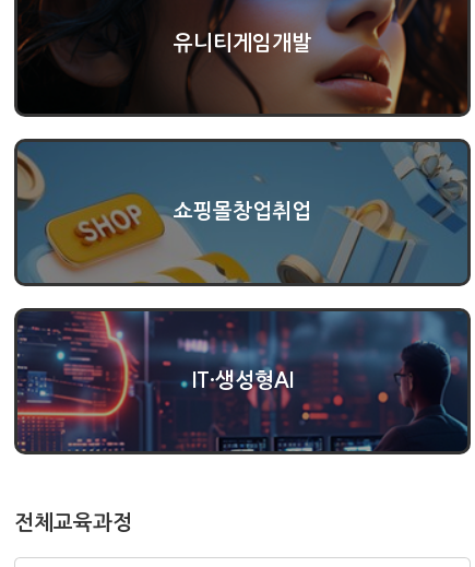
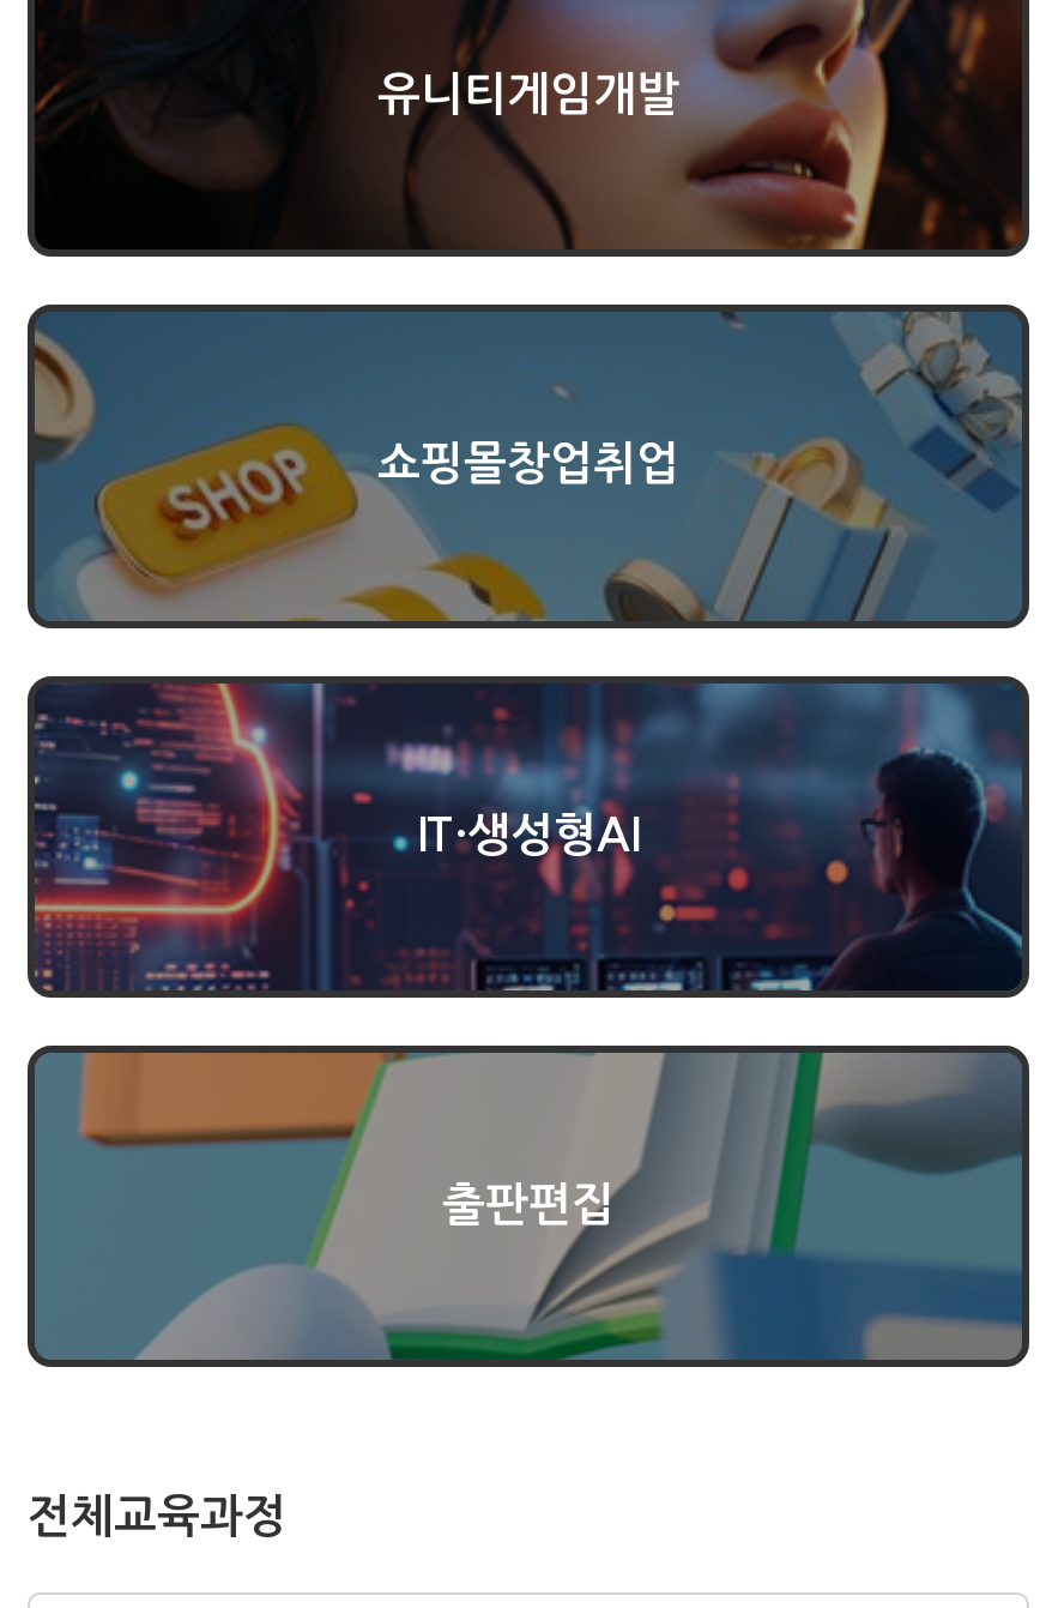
+ [image]
+ 출판편집
